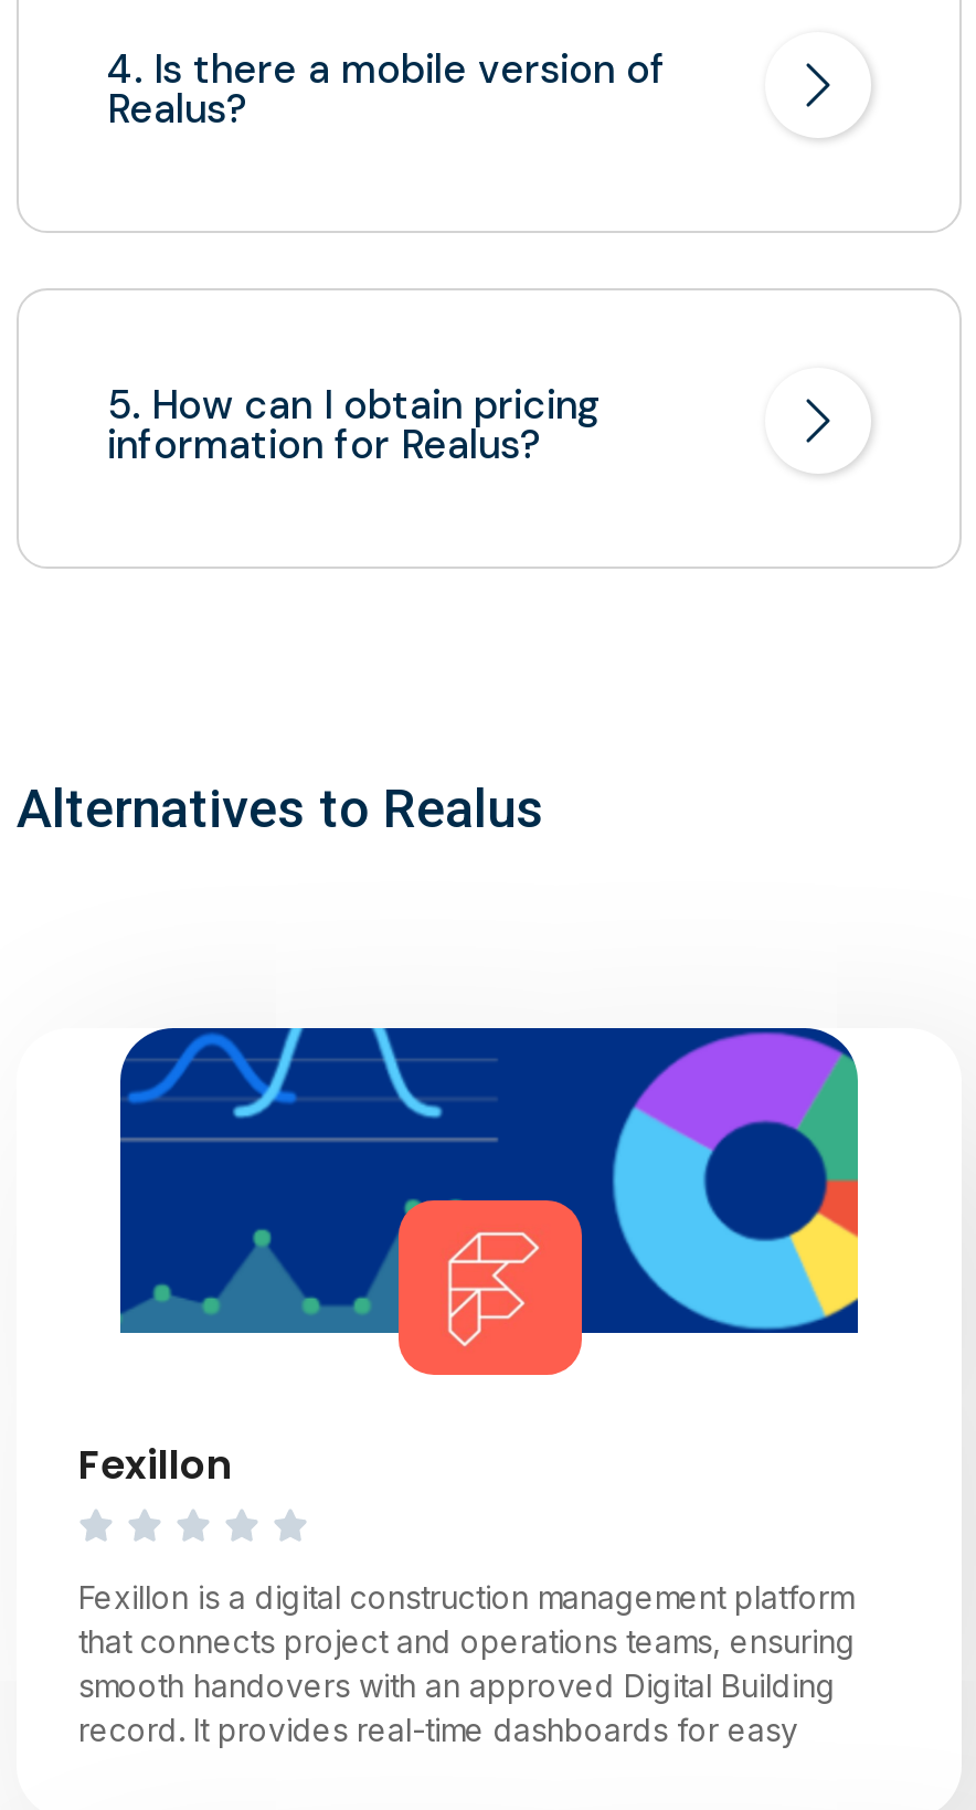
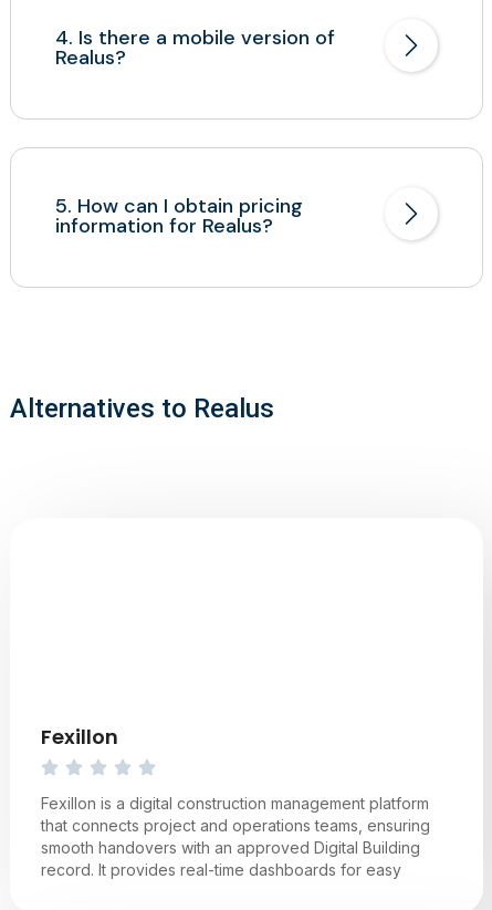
- [image]
